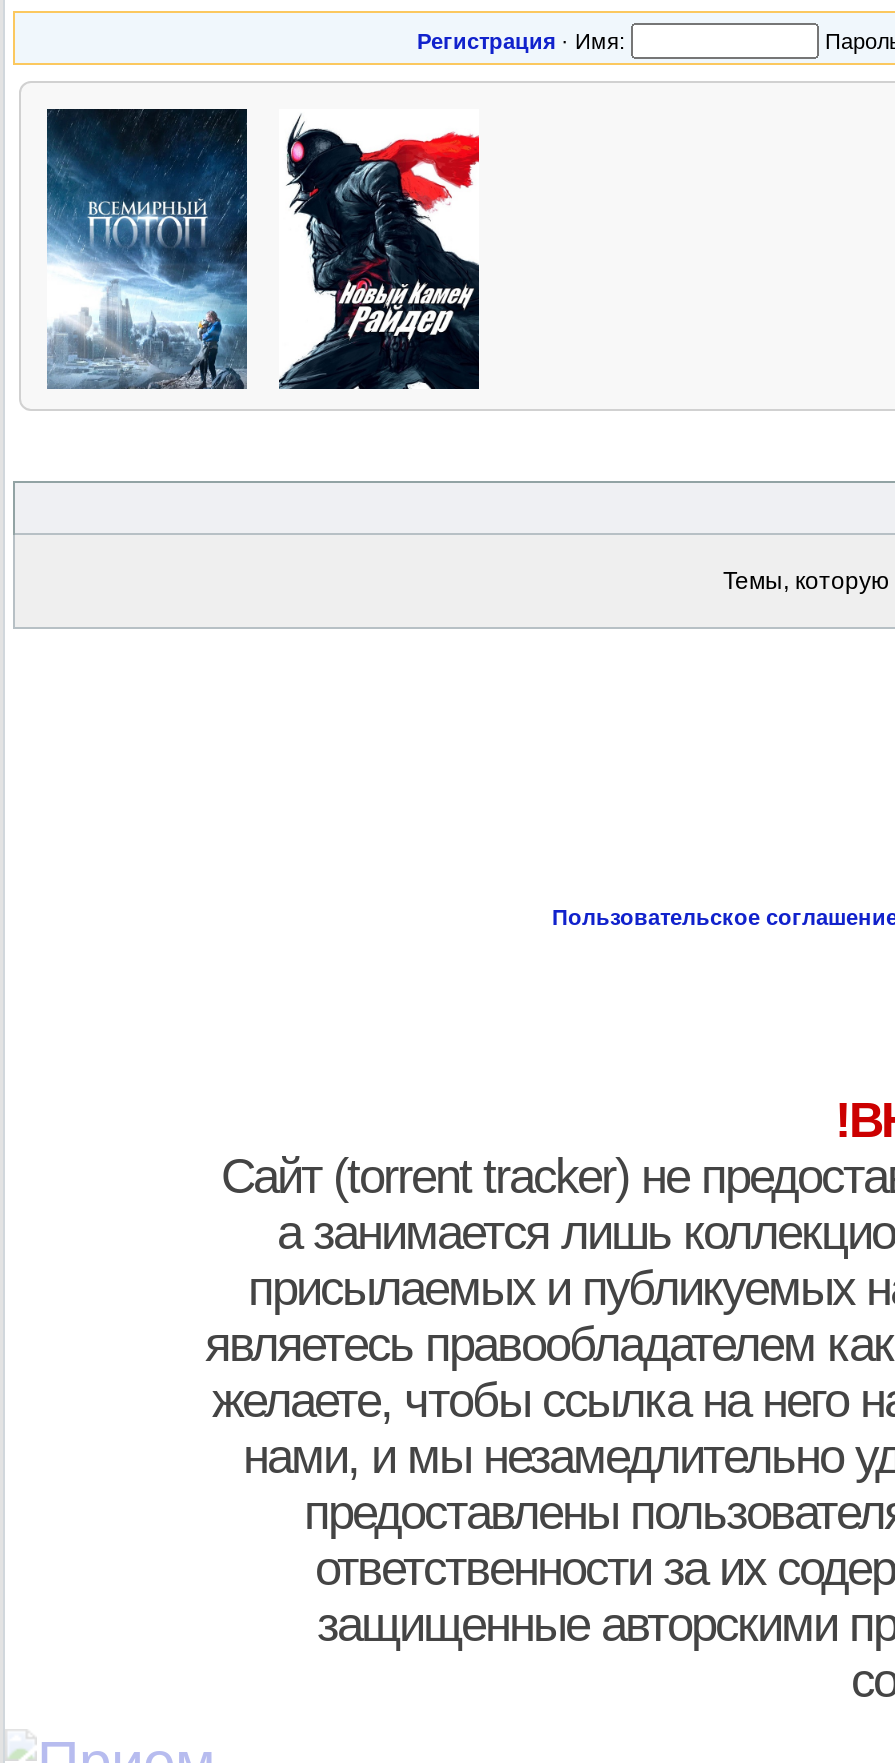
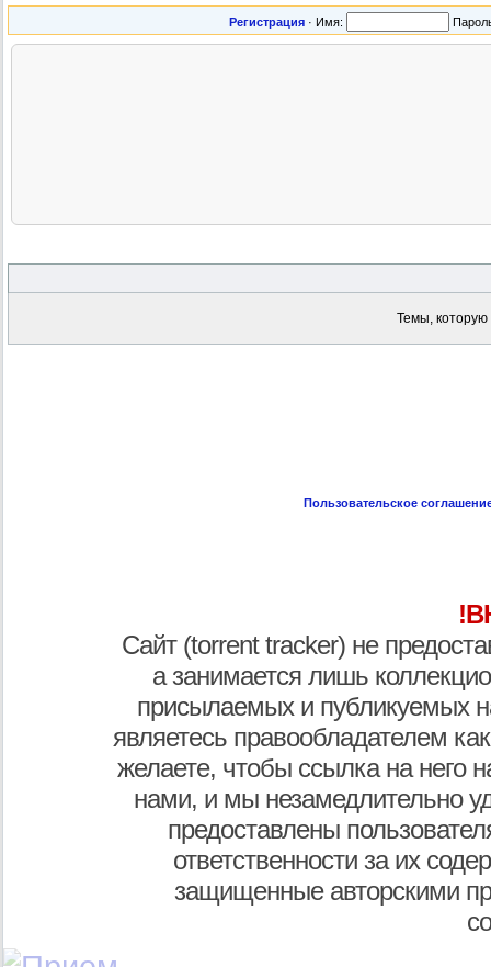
- [image]

- [image]
